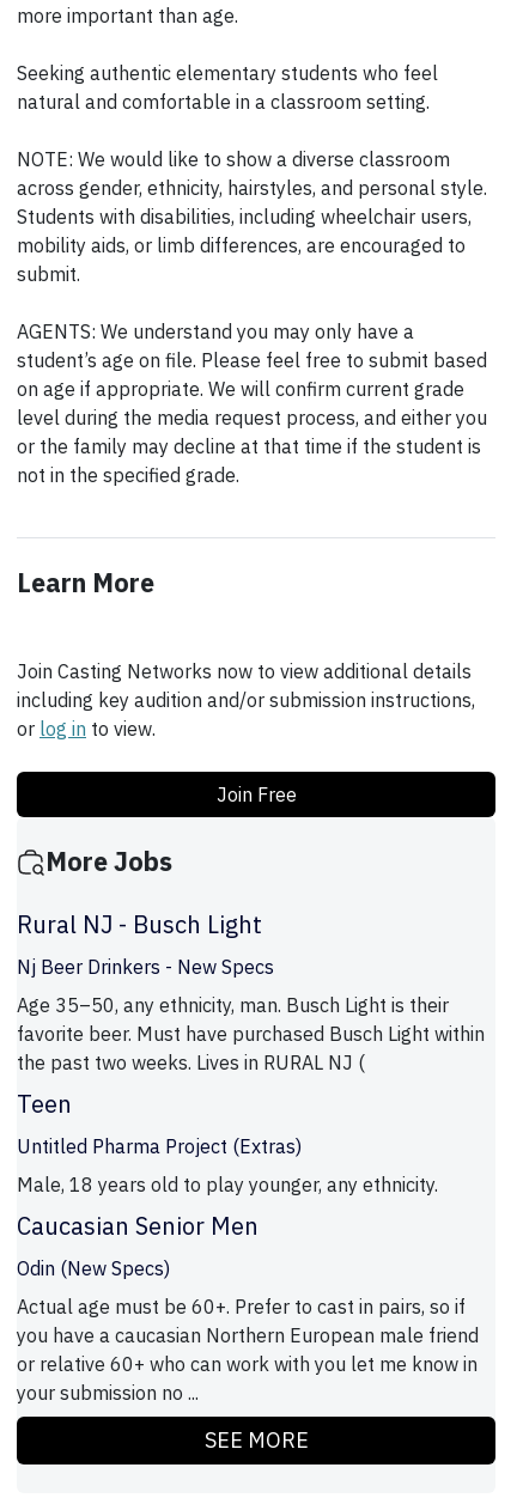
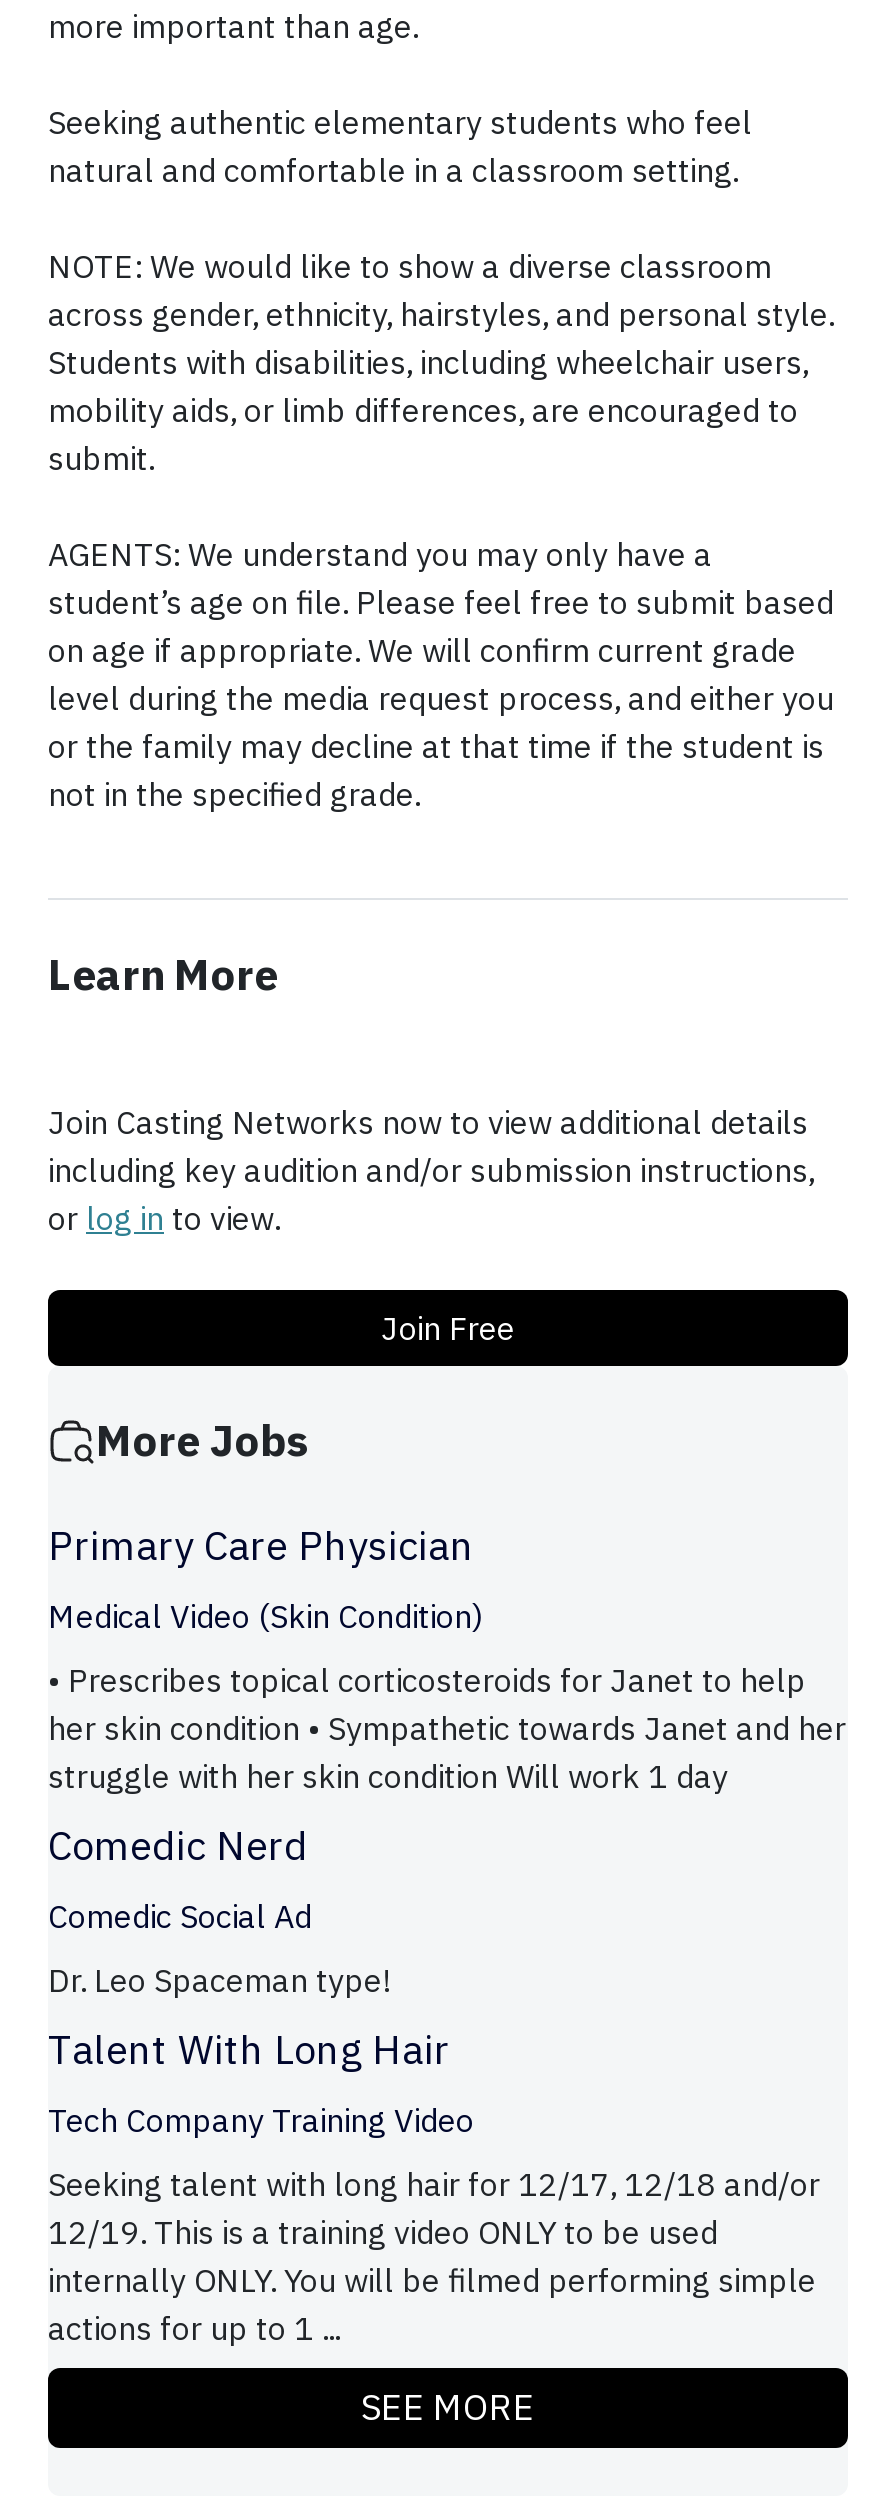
- Rural NJ - Busch Light
- Nj Beer Drinkers - New Specs
+ Primary Care Physician
+ Medical Video (Skin Condition)

- Age 35–50, any ethnicity, man. Busch Light is their
- favorite beer. Must have purchased Busch Light within
- the past two weeks. Lives in RURAL NJ (
- Teen
- Untitled Pharma Project (Extras)
+ • Prescribes topical corticosteroids for Janet to help
+ her skin condition • Sympathetic towards Janet and her
+ struggle with her skin condition Will work 1 day
+ Comedic Nerd
+ Comedic Social Ad

- Male, 18 years old to play younger, any ethnicity.
- Caucasian Senior Men
- Odin (New Specs)
+ Dr. Leo Spaceman type!
+ Talent With Long Hair
+ Tech Company Training Video

- Actual age must be 60+. Prefer to cast in pairs, so if
- you have a caucasian Northern European male friend
- or relative 60+ who can work with you let me know in
- your submission no ...
+ Seeking talent with long hair for 12/17, 12/18 and/or
+ 12/19. This is a training video ONLY to be used
+ internally ONLY. You will be filmed performing simple
+ actions for up to 1 ...
